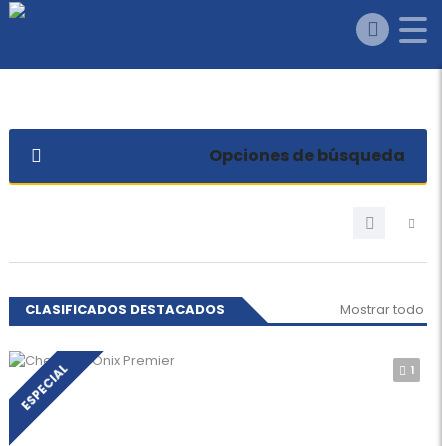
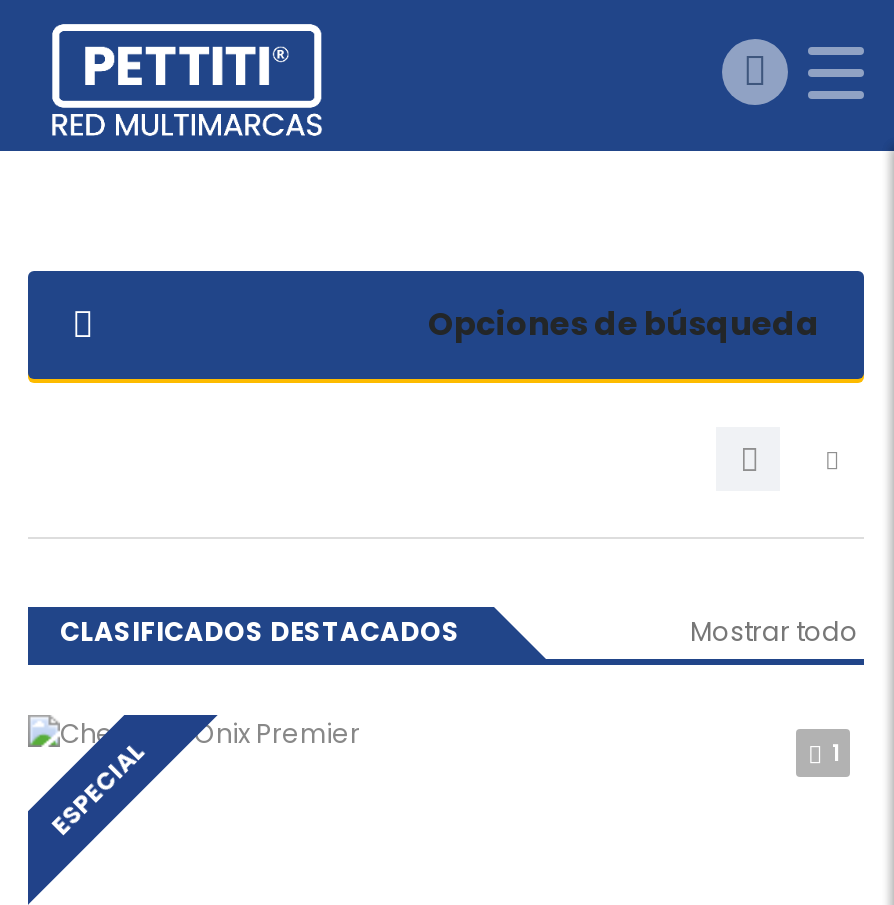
+ [image]
